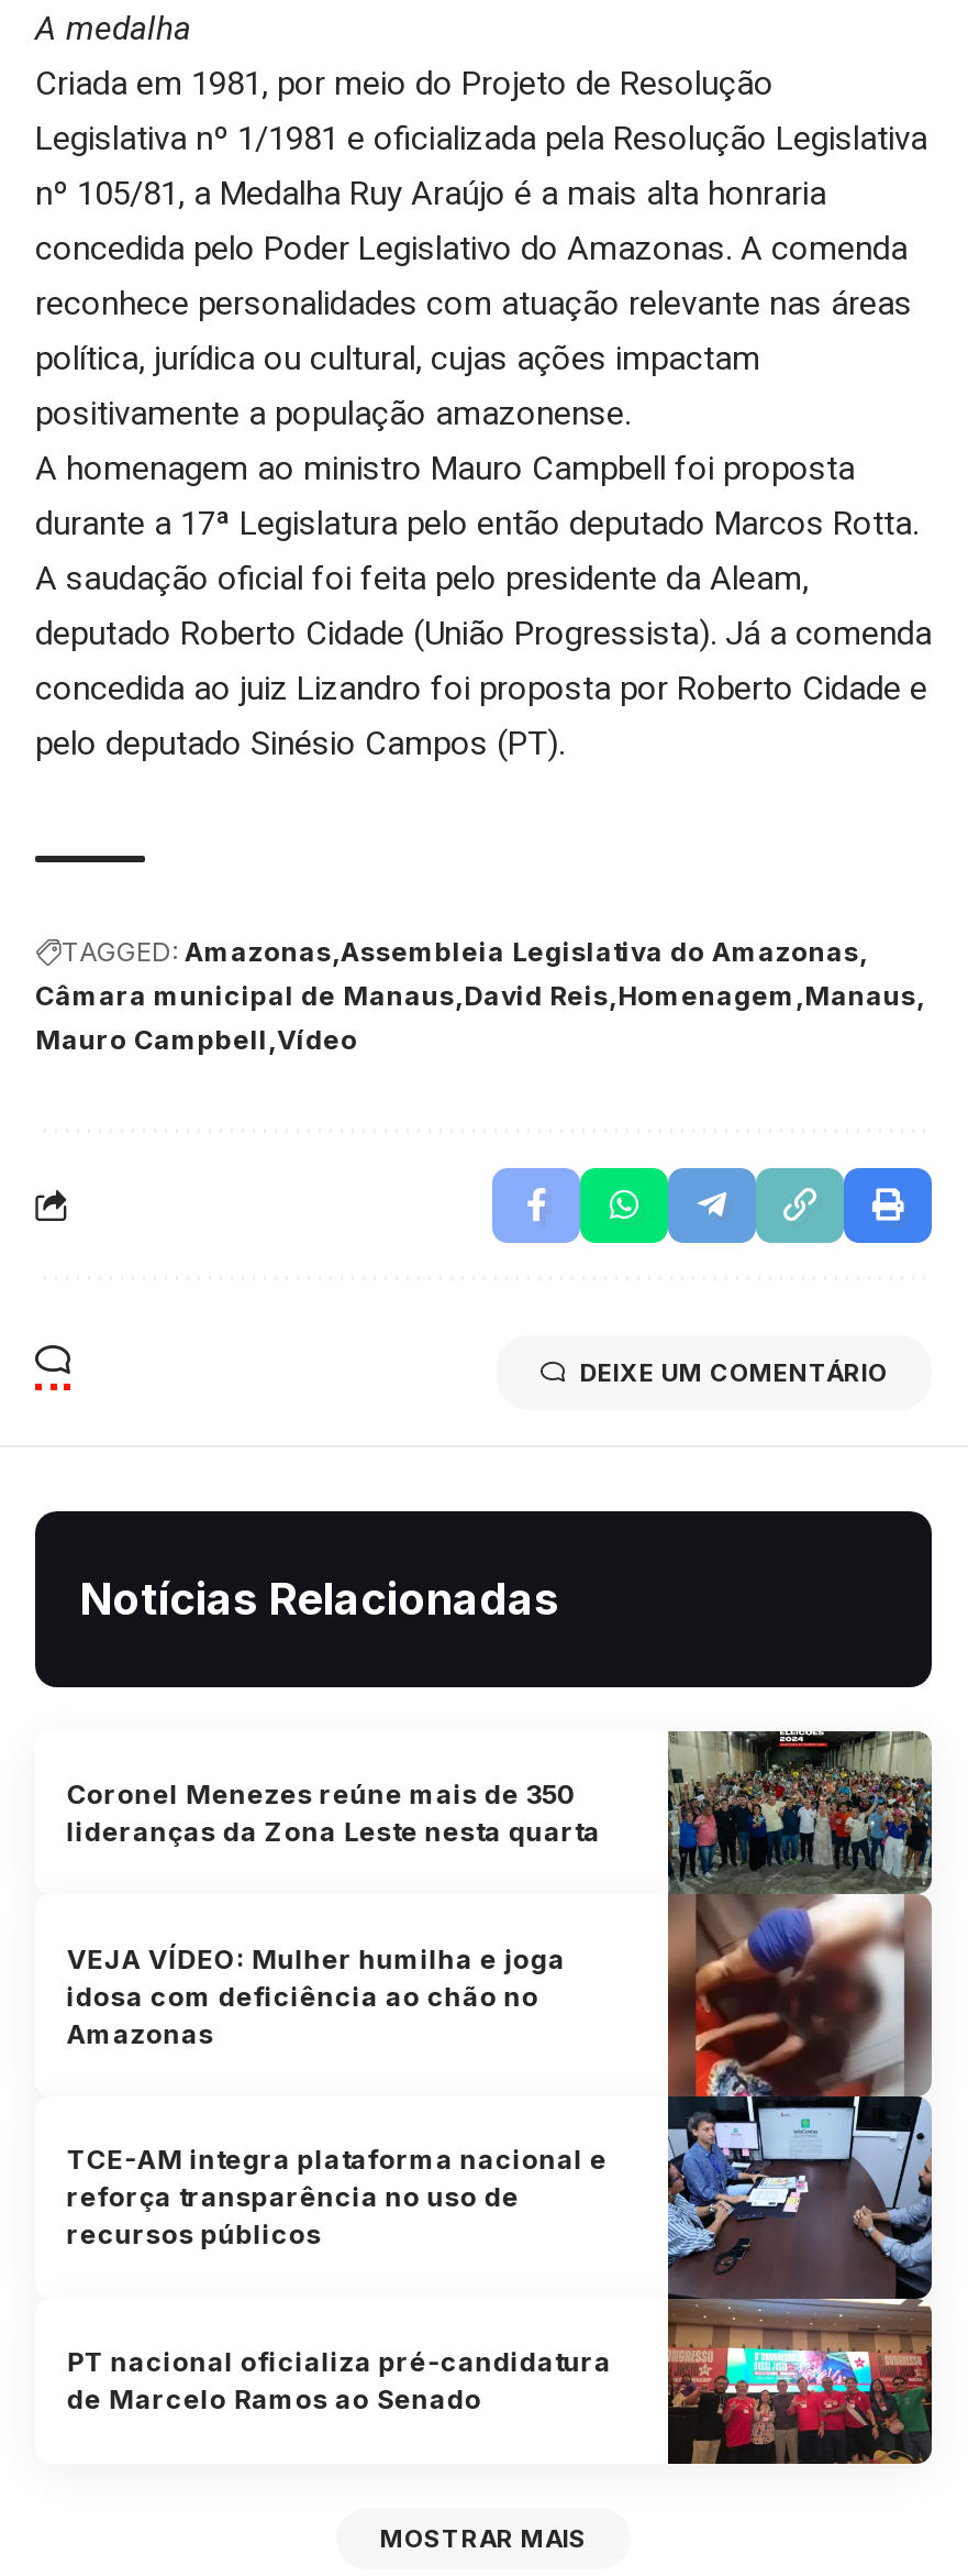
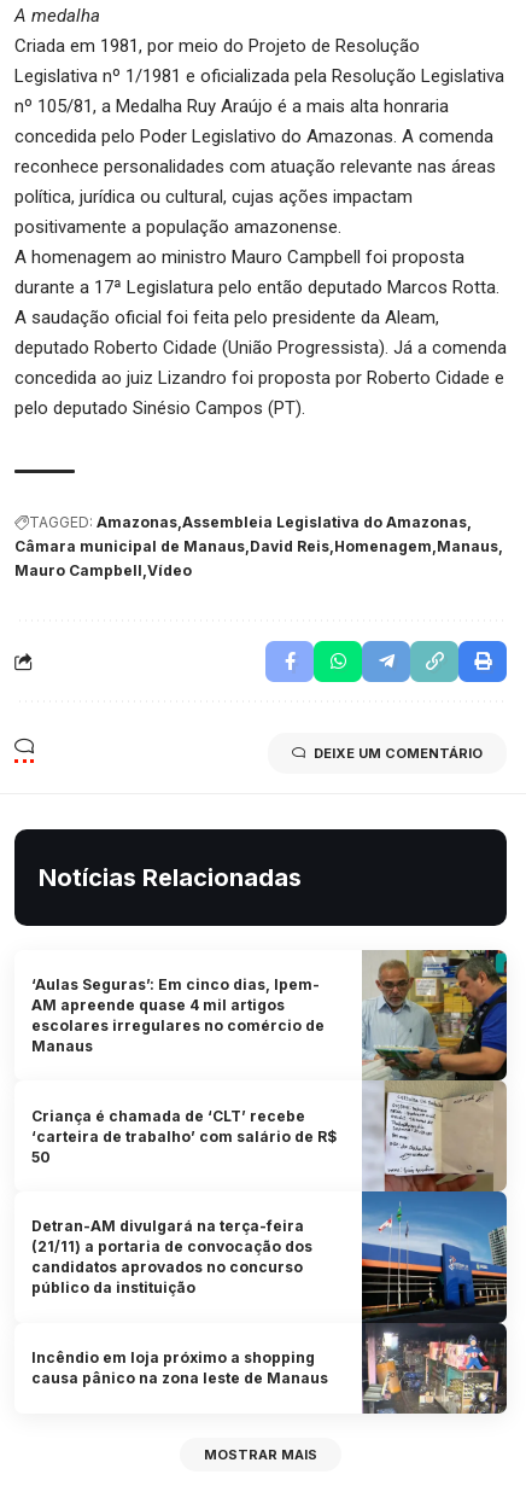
- [image]
- PT nacional oficializa pré-candidatura
- de Marcelo Ramos ao Senado
+ [image]
+ Incêndio em loja próximo a shopping
+ causa pânico na zona leste de Manaus

- Coronel Menezes reúne mais de 350
- lideranças da Zona Leste nesta quarta
+ ‘Aulas Seguras’: Em cinco dias, Ipem-
+ AM apreende quase 4 mil artigos
+ escolares irregulares no comércio de
+ Manaus

- VEJA VÍDEO: Mulher humilha e joga
- idosa com deficiência ao chão no
- Amazonas
+ Criança é chamada de ‘CLT’ recebe
+ ‘carteira de trabalho’ com salário de R$
+ 50

- TCE-AM integra plataforma nacional e
- reforça transparência no uso de
- recursos públicos
+ Detran-AM divulgará na terça-feira
+ (21/11) a portaria de convocação dos
+ candidatos aprovados no concurso
+ público da instituição
